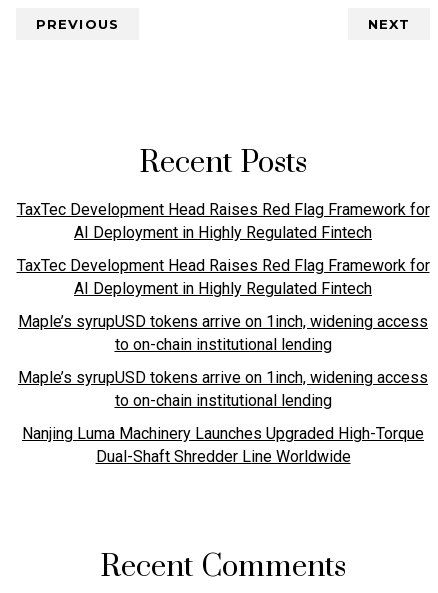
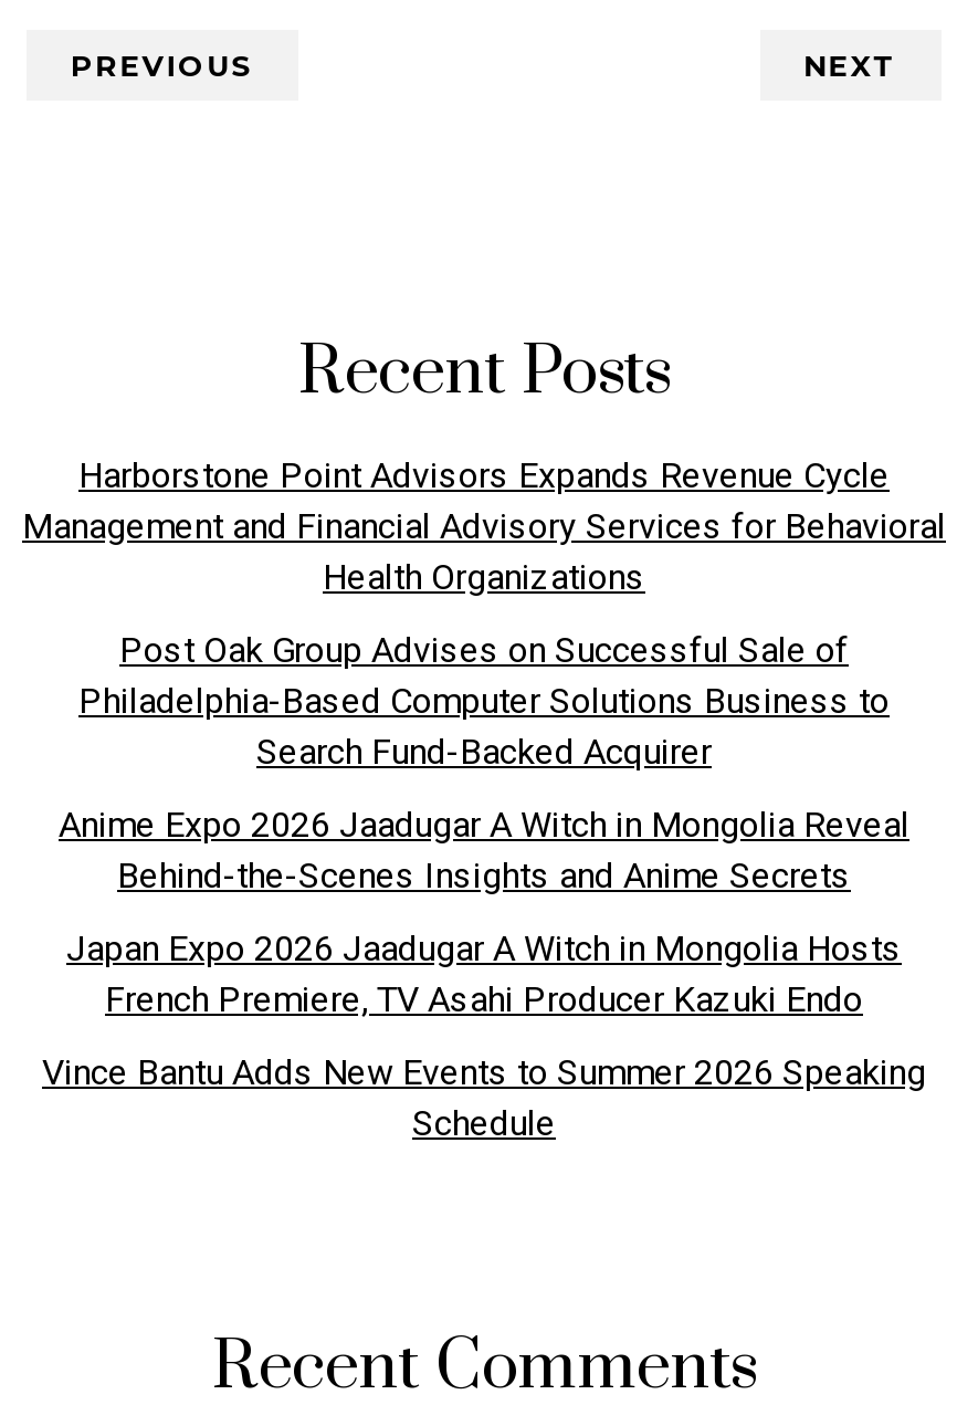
- TaxTec Development Head Raises Red Flag Framework for
- AI Deployment in Highly Regulated Fintech
+ Harborstone Point Advisors Expands Revenue Cycle
+ Management and Financial Advisory Services for Behavioral
+ Health Organizations

- TaxTec Development Head Raises Red Flag Framework for
- AI Deployment in Highly Regulated Fintech
+ Post Oak Group Advises on Successful Sale of
+ Philadelphia-Based Computer Solutions Business to
+ Search Fund-Backed Acquirer

- Maple’s syrupUSD tokens arrive on 1inch, widening access
- to on-chain institutional lending
+ Anime Expo 2026 Jaadugar A Witch in Mongolia Reveal
+ Behind-the-Scenes Insights and Anime Secrets

- Maple’s syrupUSD tokens arrive on 1inch, widening access
- to on-chain institutional lending
+ Japan Expo 2026 Jaadugar A Witch in Mongolia Hosts
+ French Premiere, TV Asahi Producer Kazuki Endo

- Nanjing Luma Machinery Launches Upgraded High-Torque
- Dual-Shaft Shredder Line Worldwide
+ Vince Bantu Adds New Events to Summer 2026 Speaking
+ Schedule
